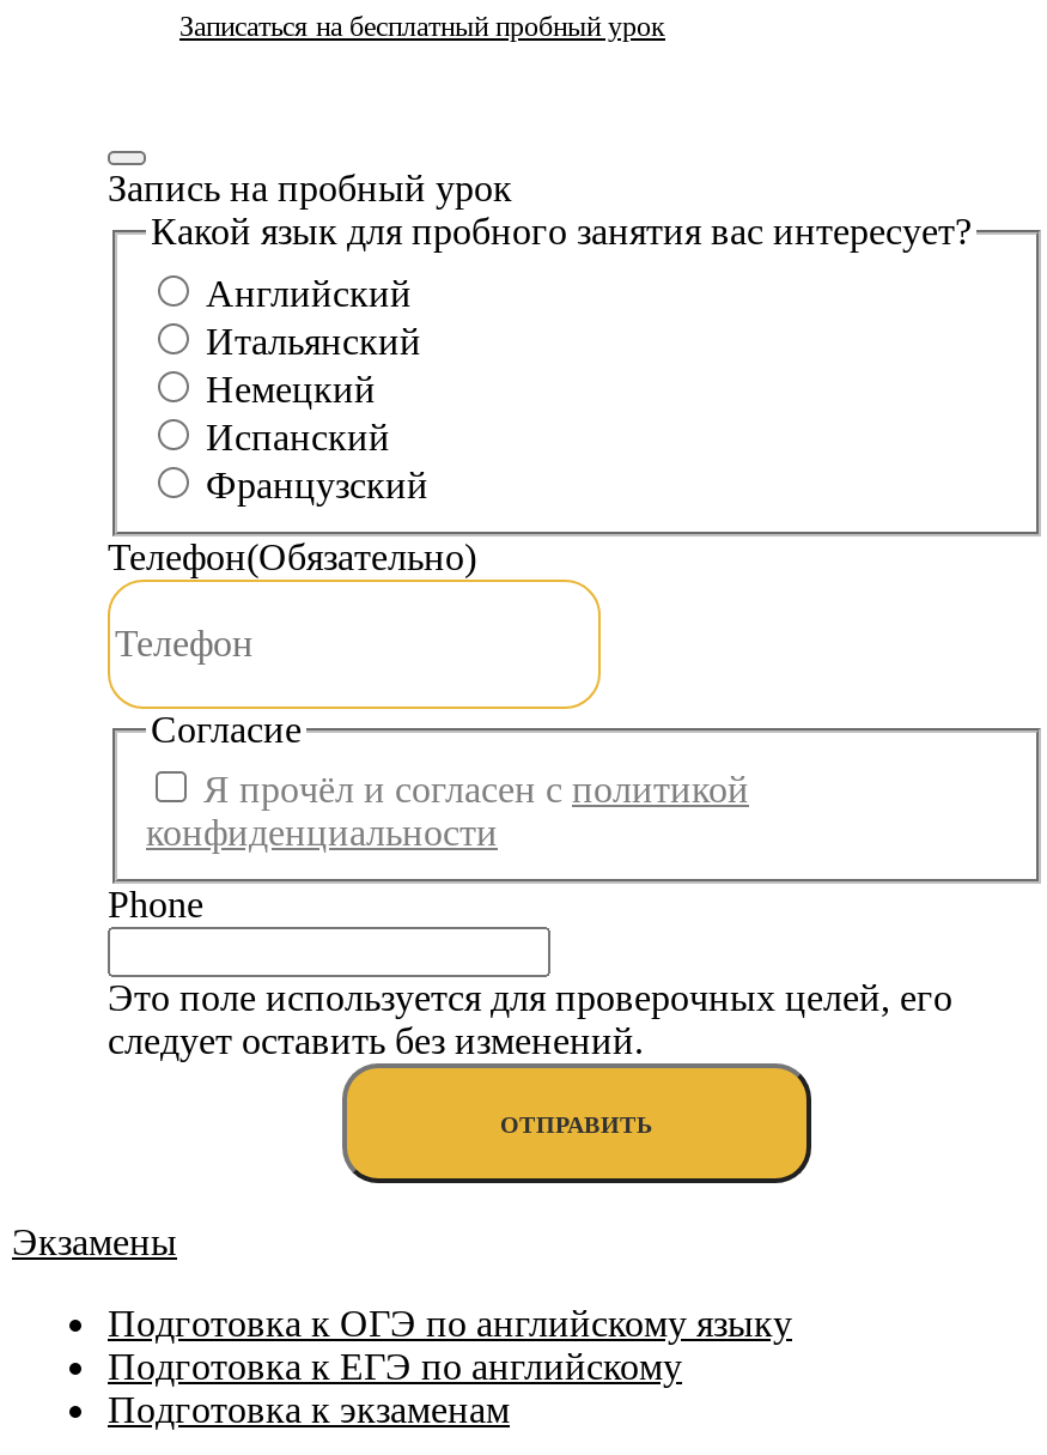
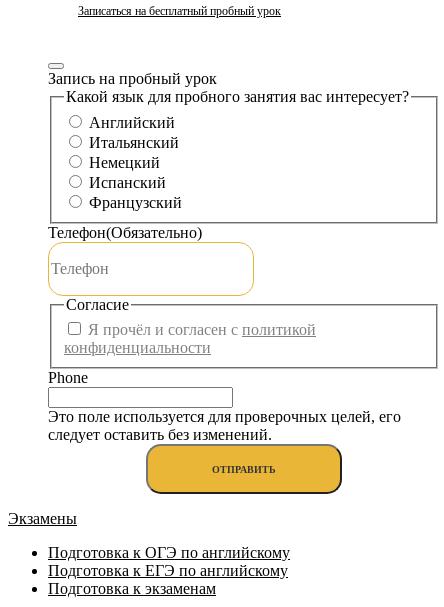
- Подготовка к ОГЭ по английскому языку
+ Подготовка к ОГЭ по английскому
